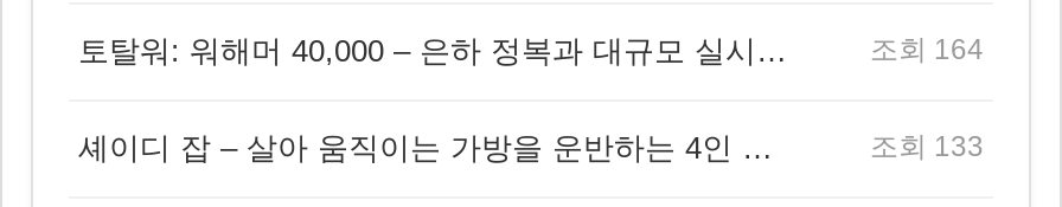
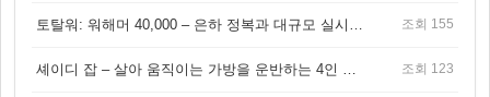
- 조회 164
+ 조회 155

- 조회 133
+ 조회 123
